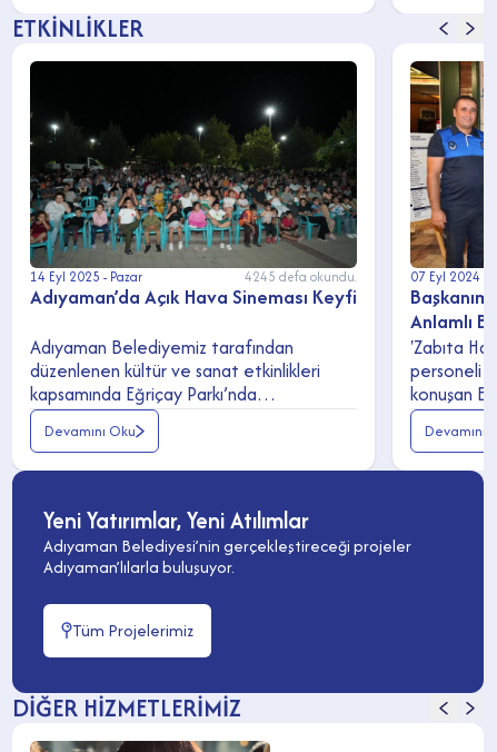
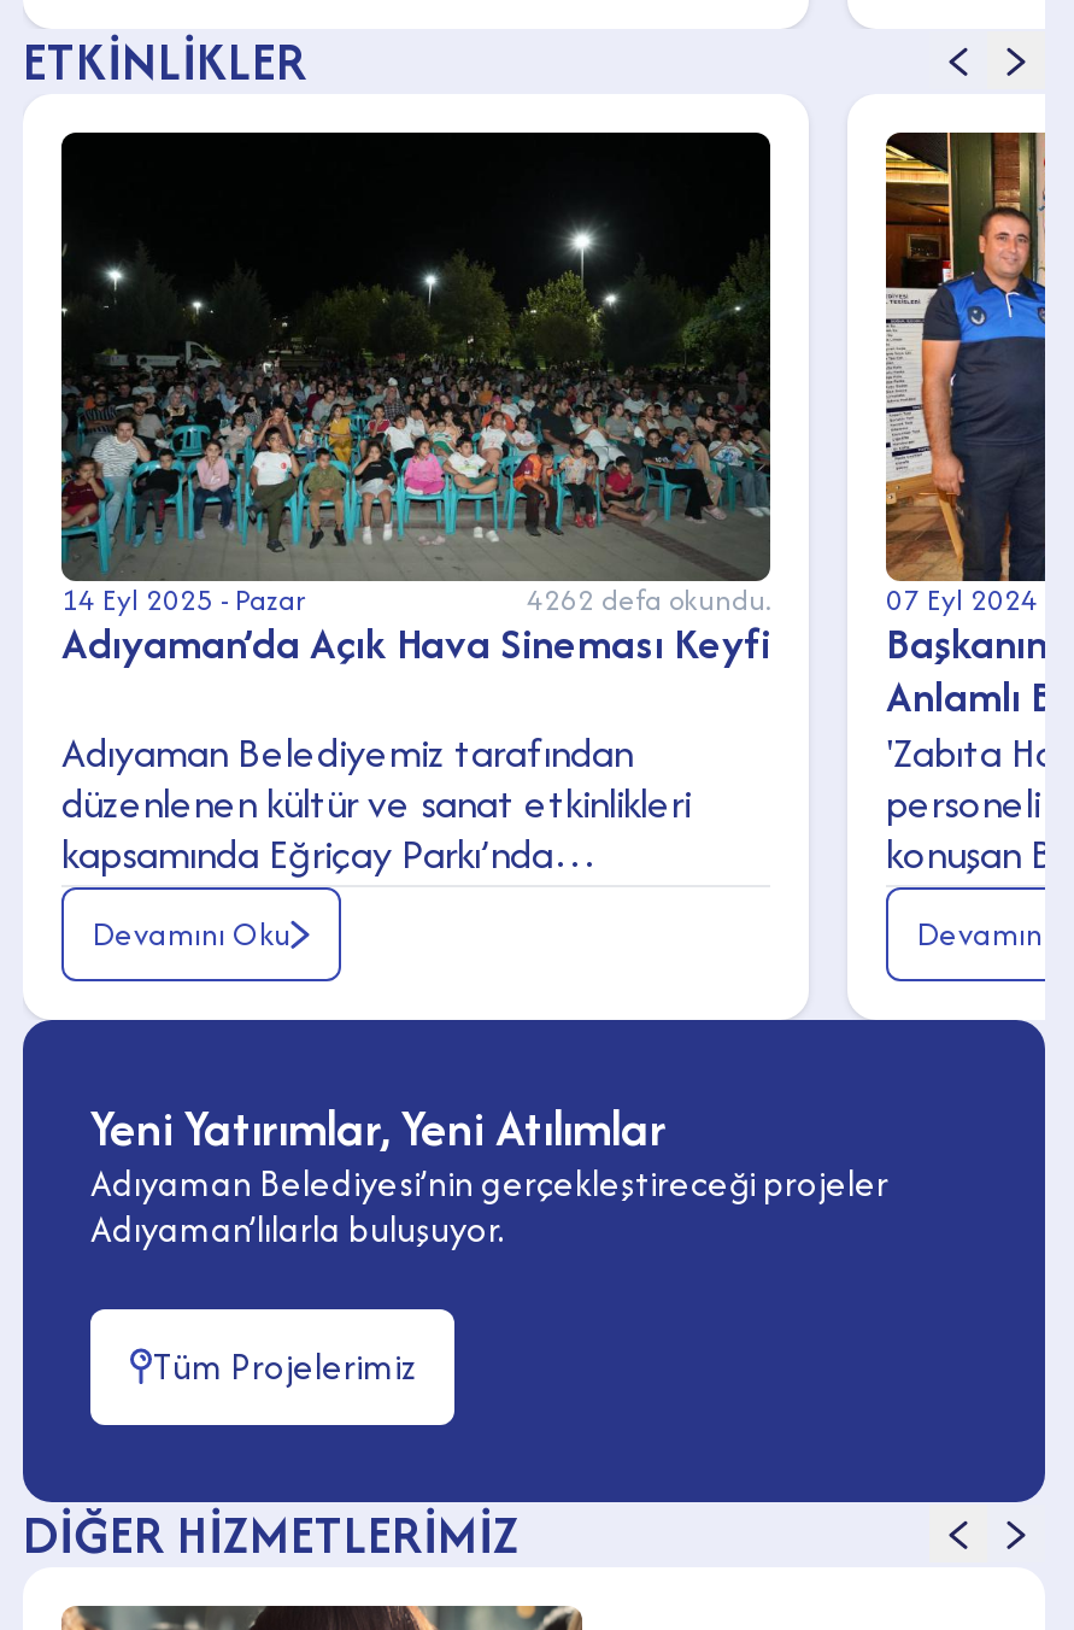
- 4245 defa okundu.
+ 4262 defa okundu.
